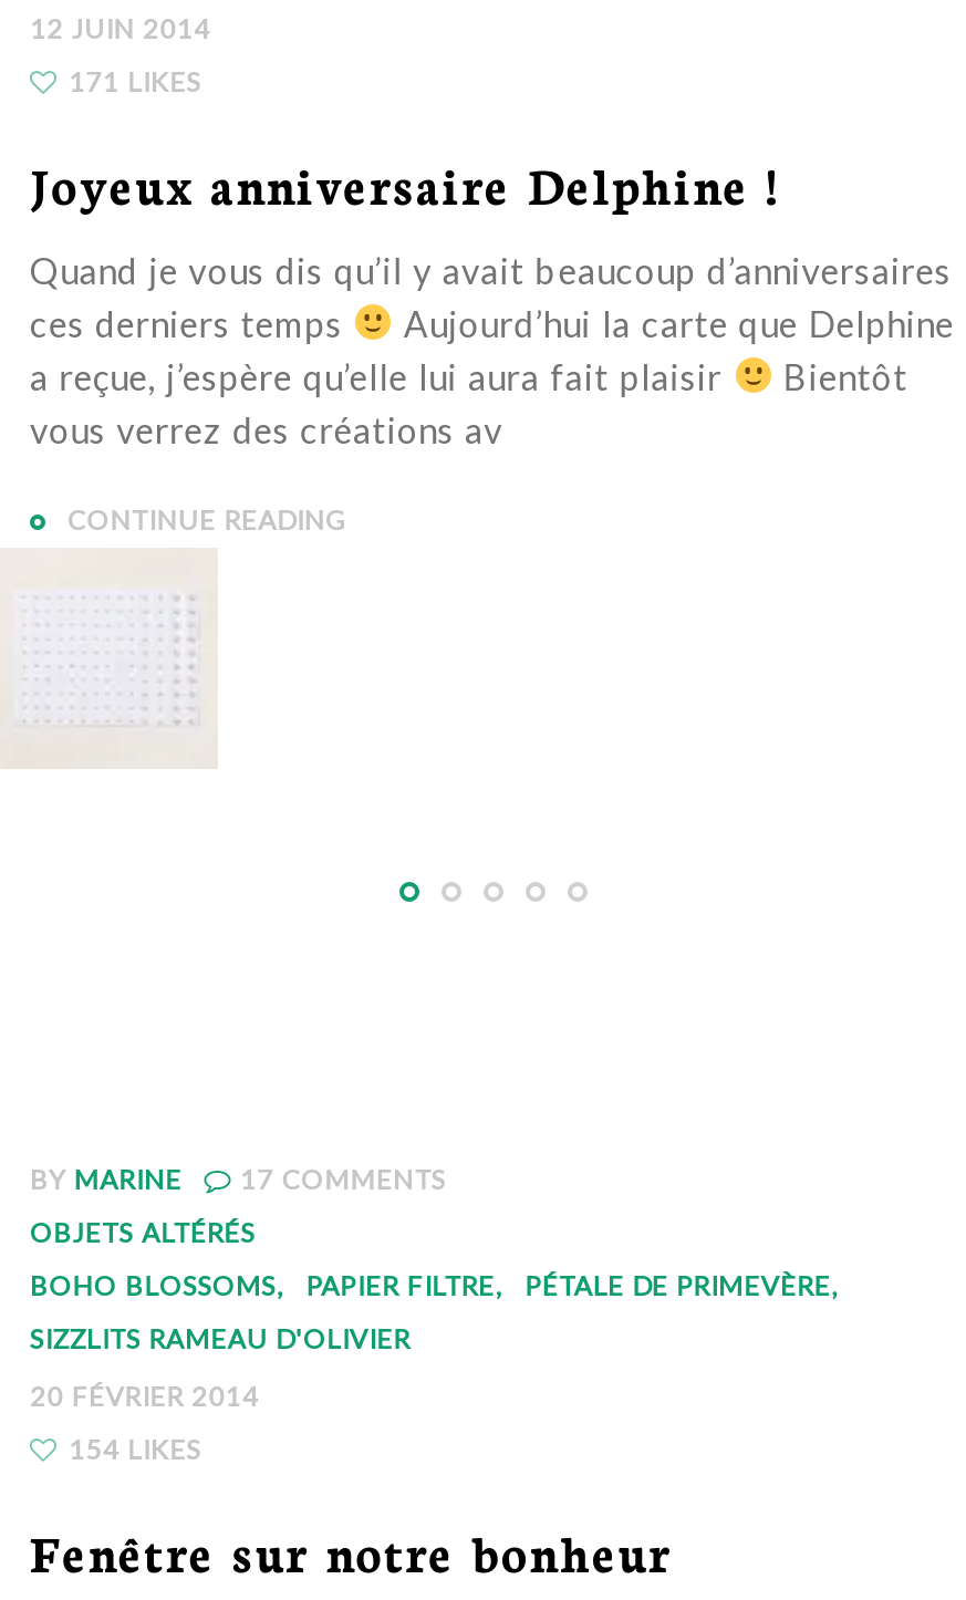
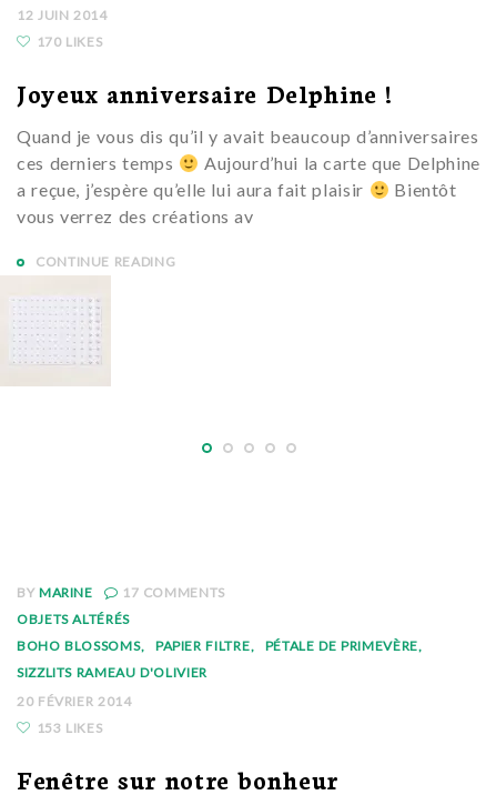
- 171 LIKES
+ 170 LIKES

- 154 LIKES
+ 153 LIKES
